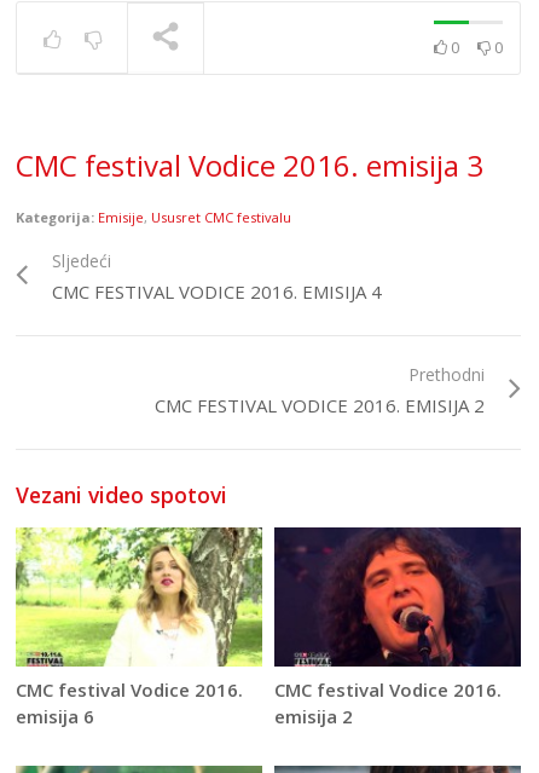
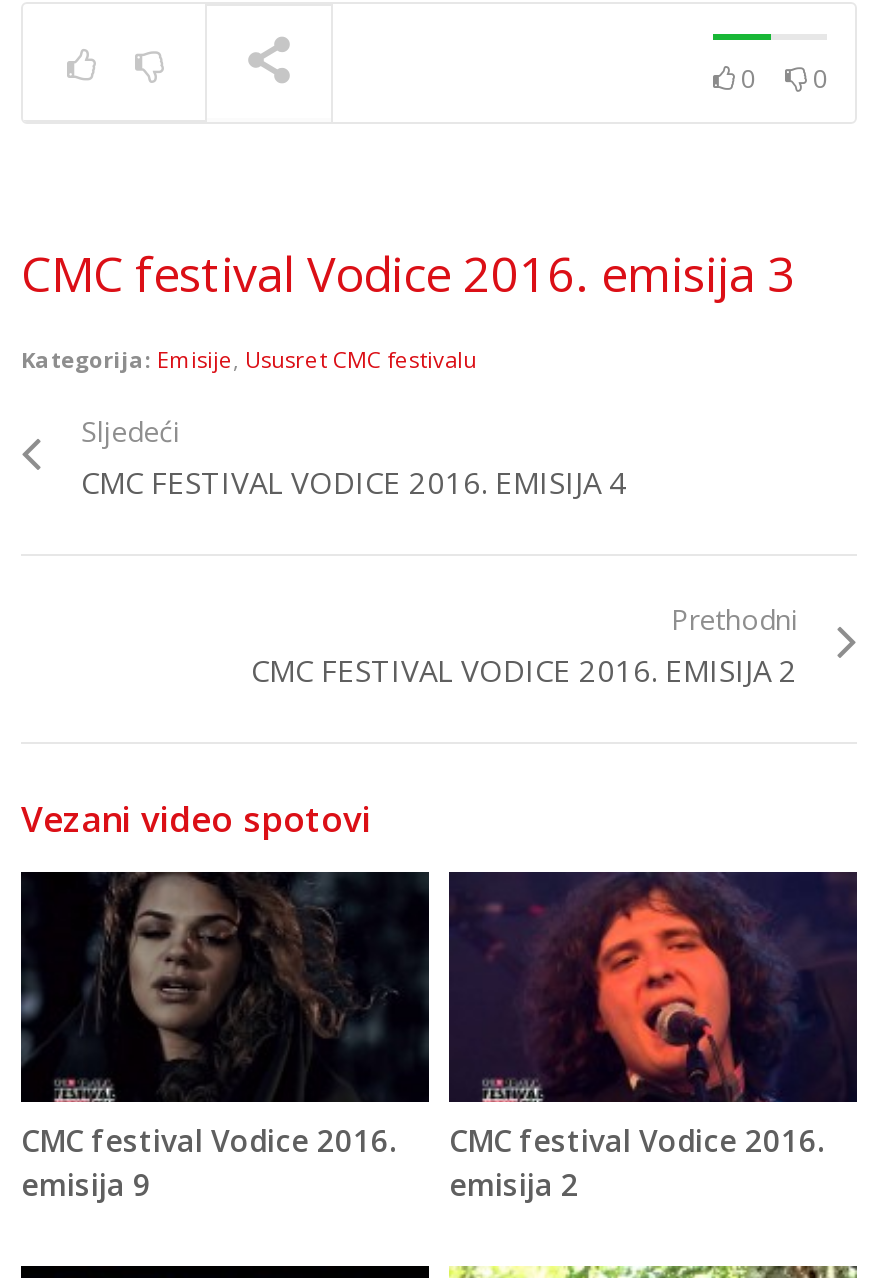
- [image]
- emisija 6
+ [image]
+ emisija 9
